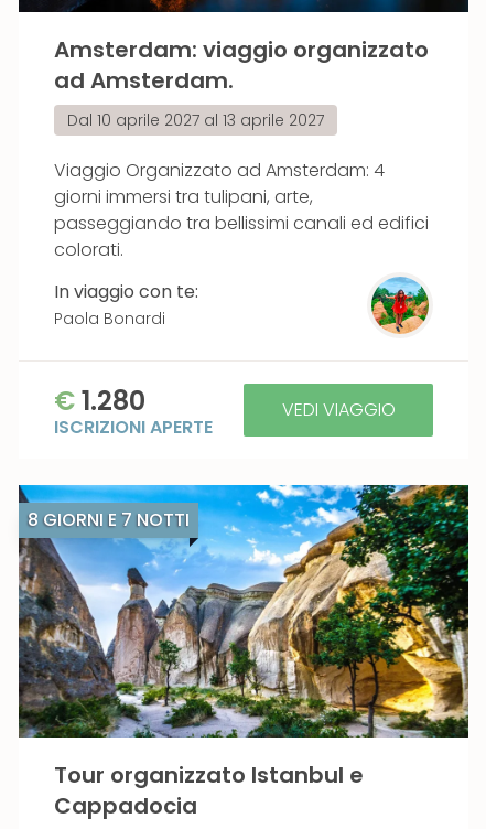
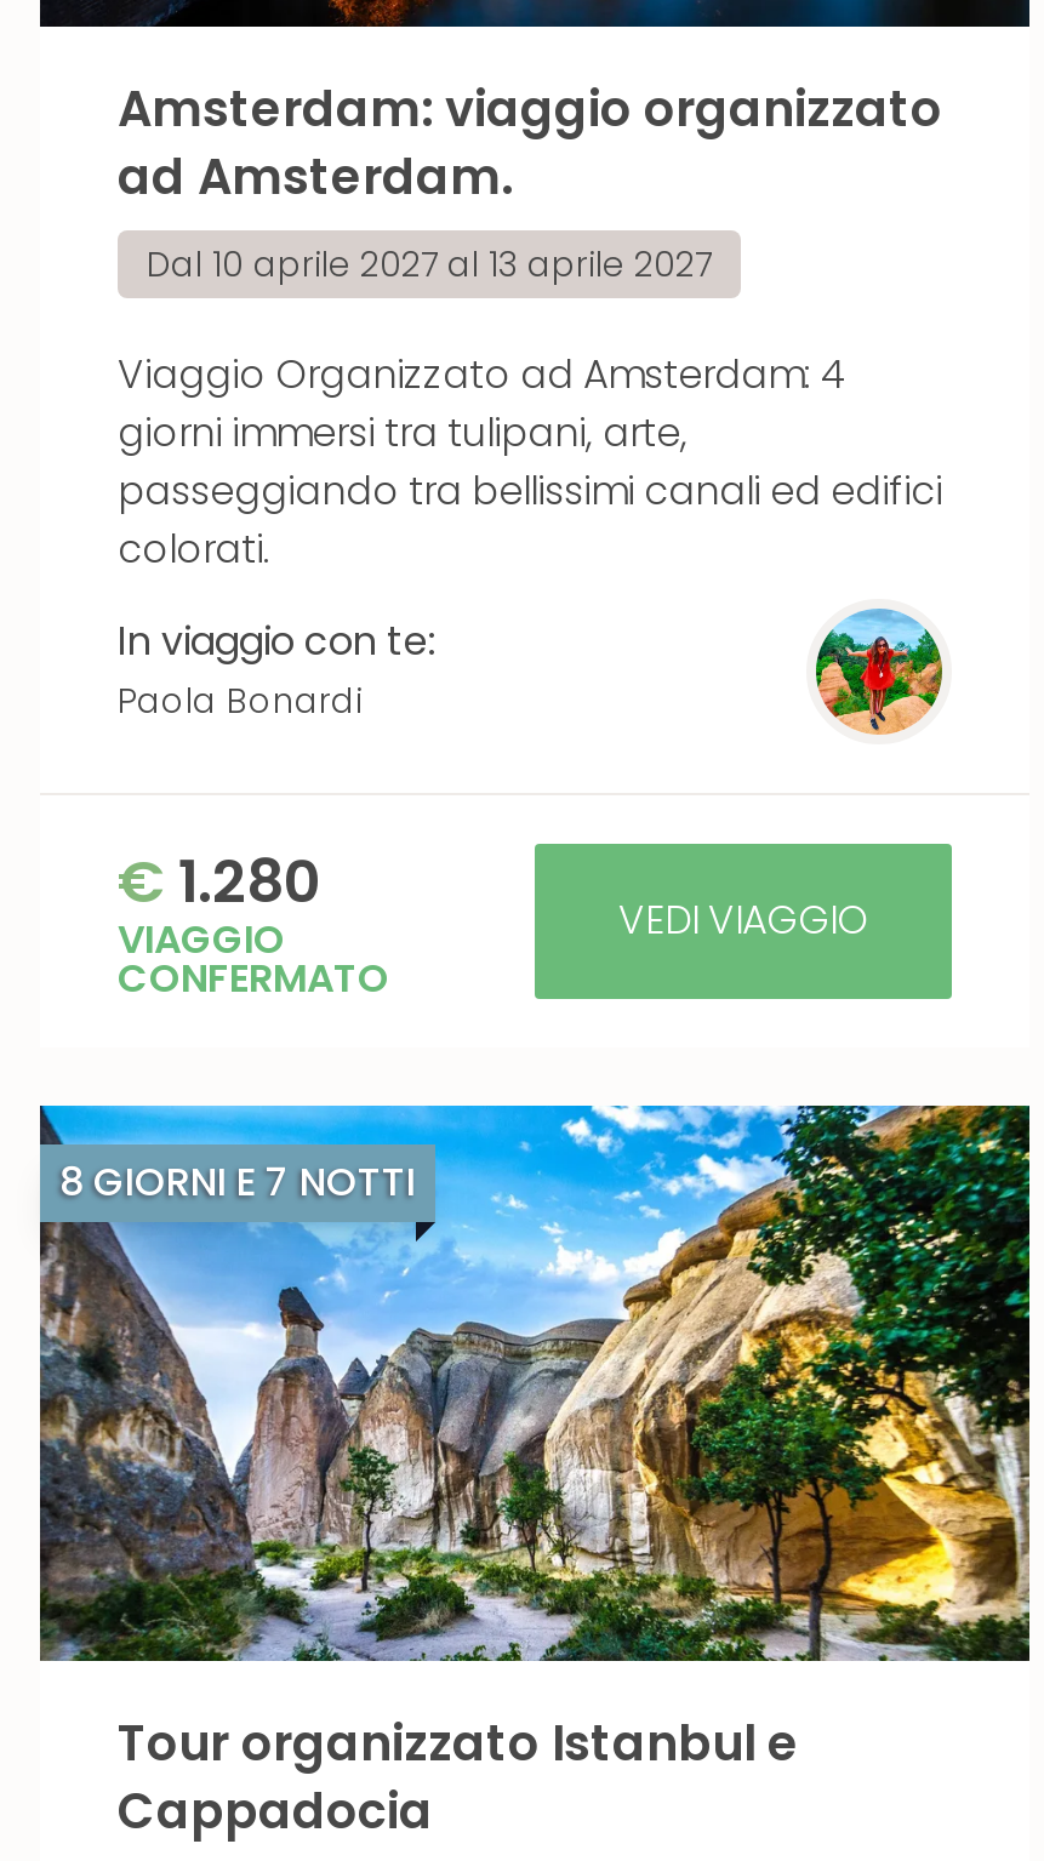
- ISCRIZIONI APERTE
+ VIAGGIO
+ CONFERMATO
